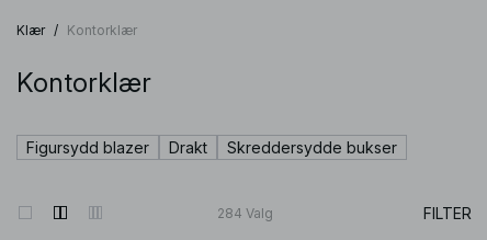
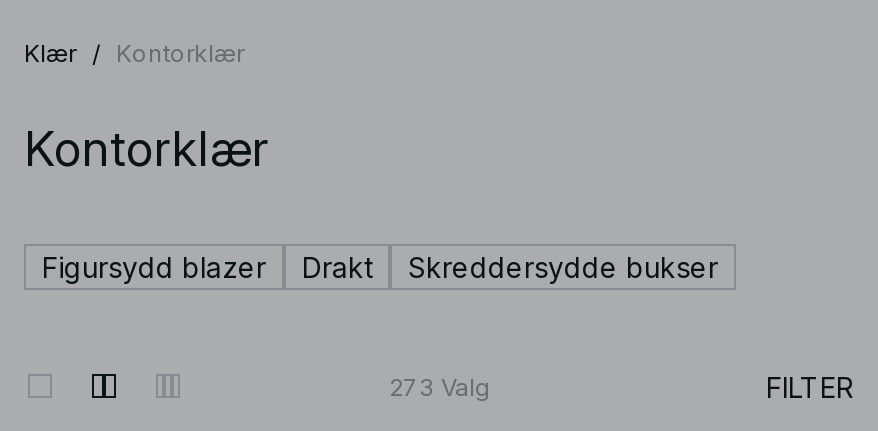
- 284 Valg
+ 273 Valg
